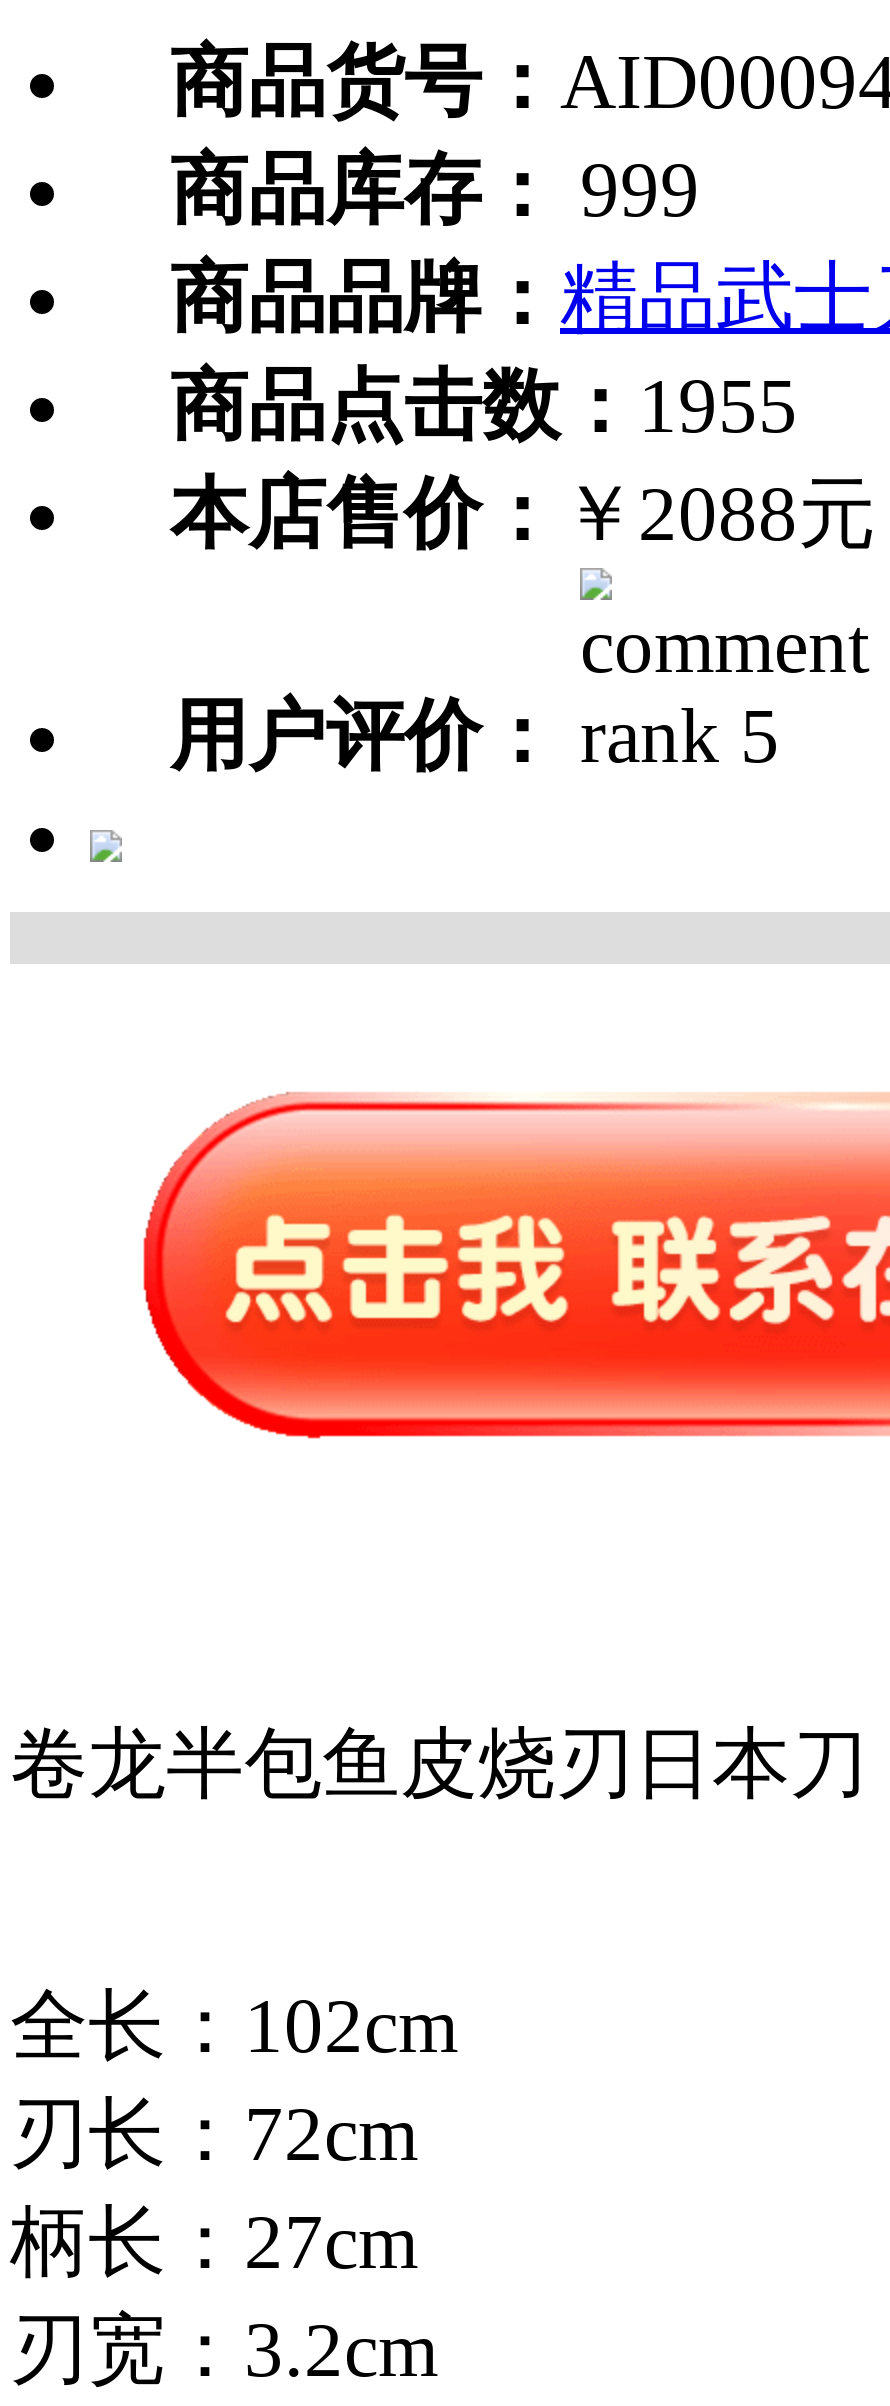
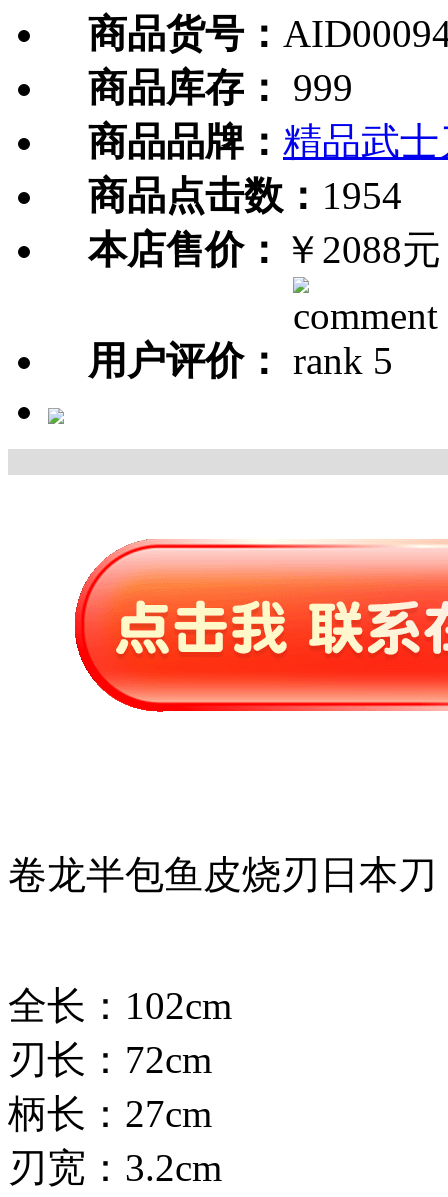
- 商品点击数：1955
+ 商品点击数：1954
